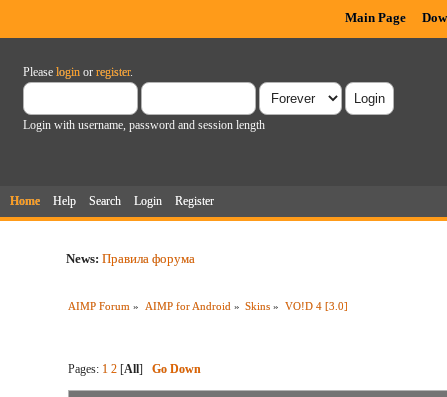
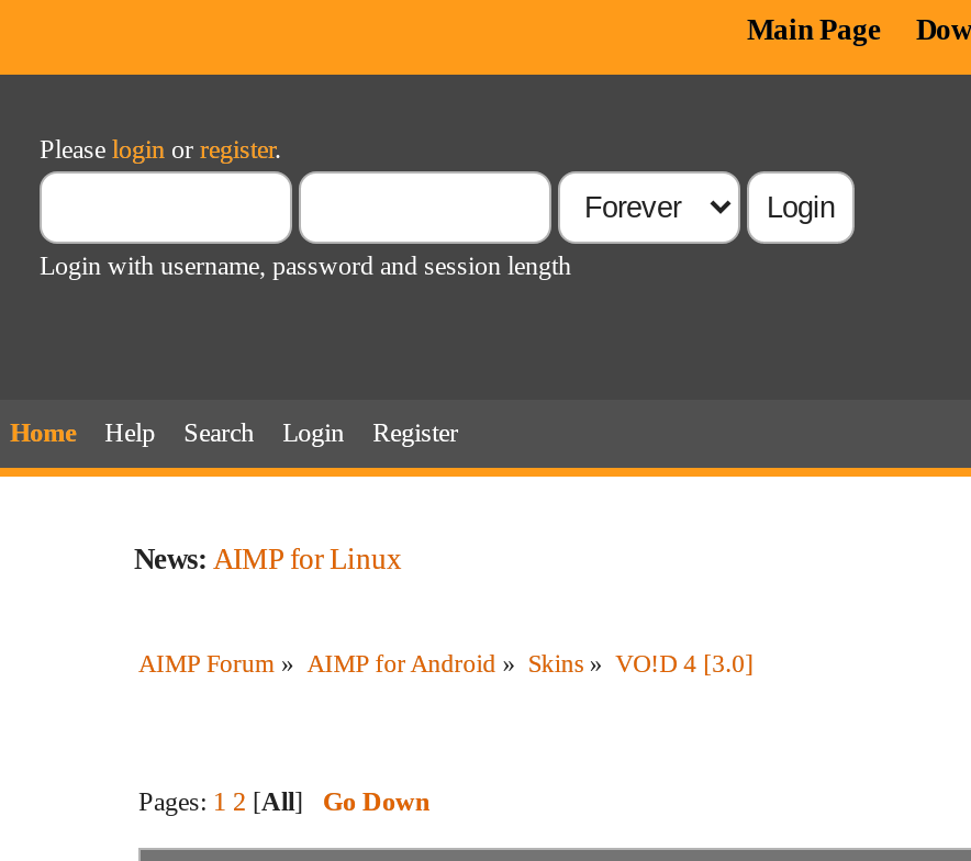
- News: Правила форума
+ News: AIMP for Linux
